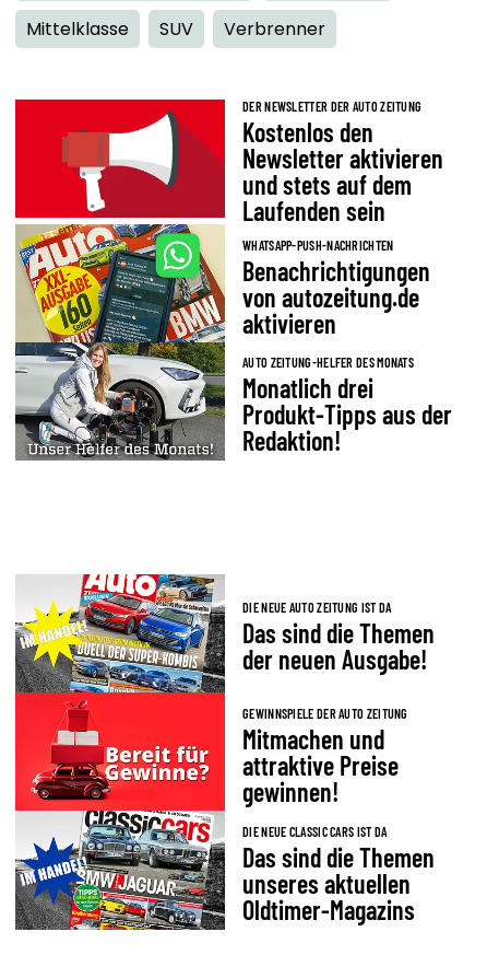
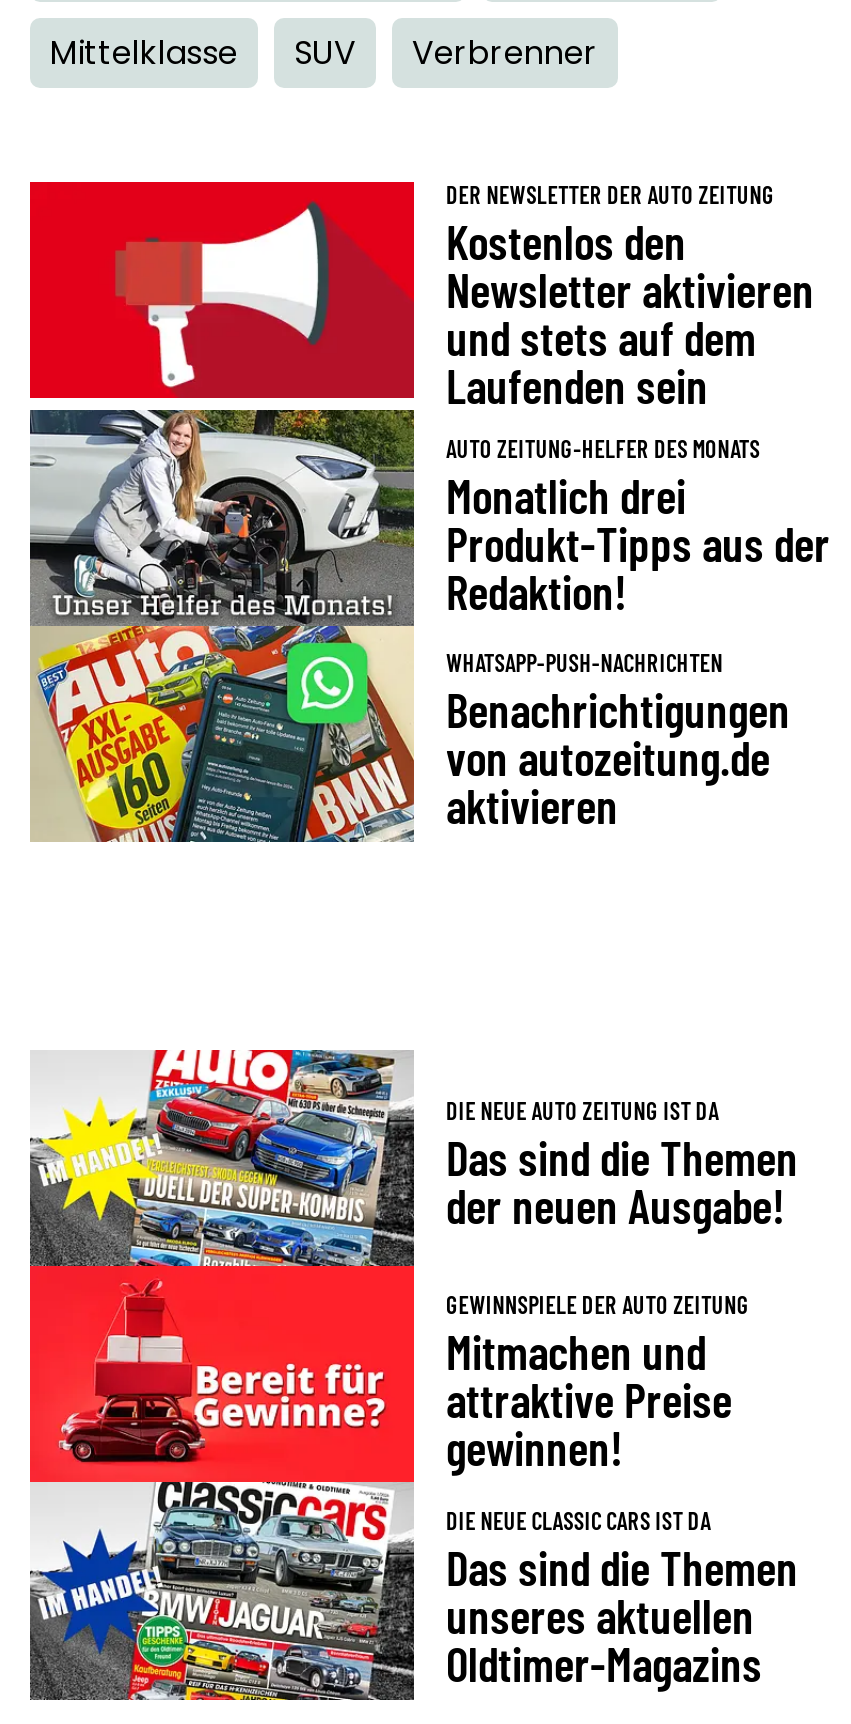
moved down: WHATSAPP-PUSH-NACHRICHTEN | Benachrichtigungen | von autozeitung.de | aktivieren

moved up: [image] | AUTO ZEITUNG-HELFER DES MONATS | Monatlich drei | Produkt-Tipps aus der | Redaktion!
